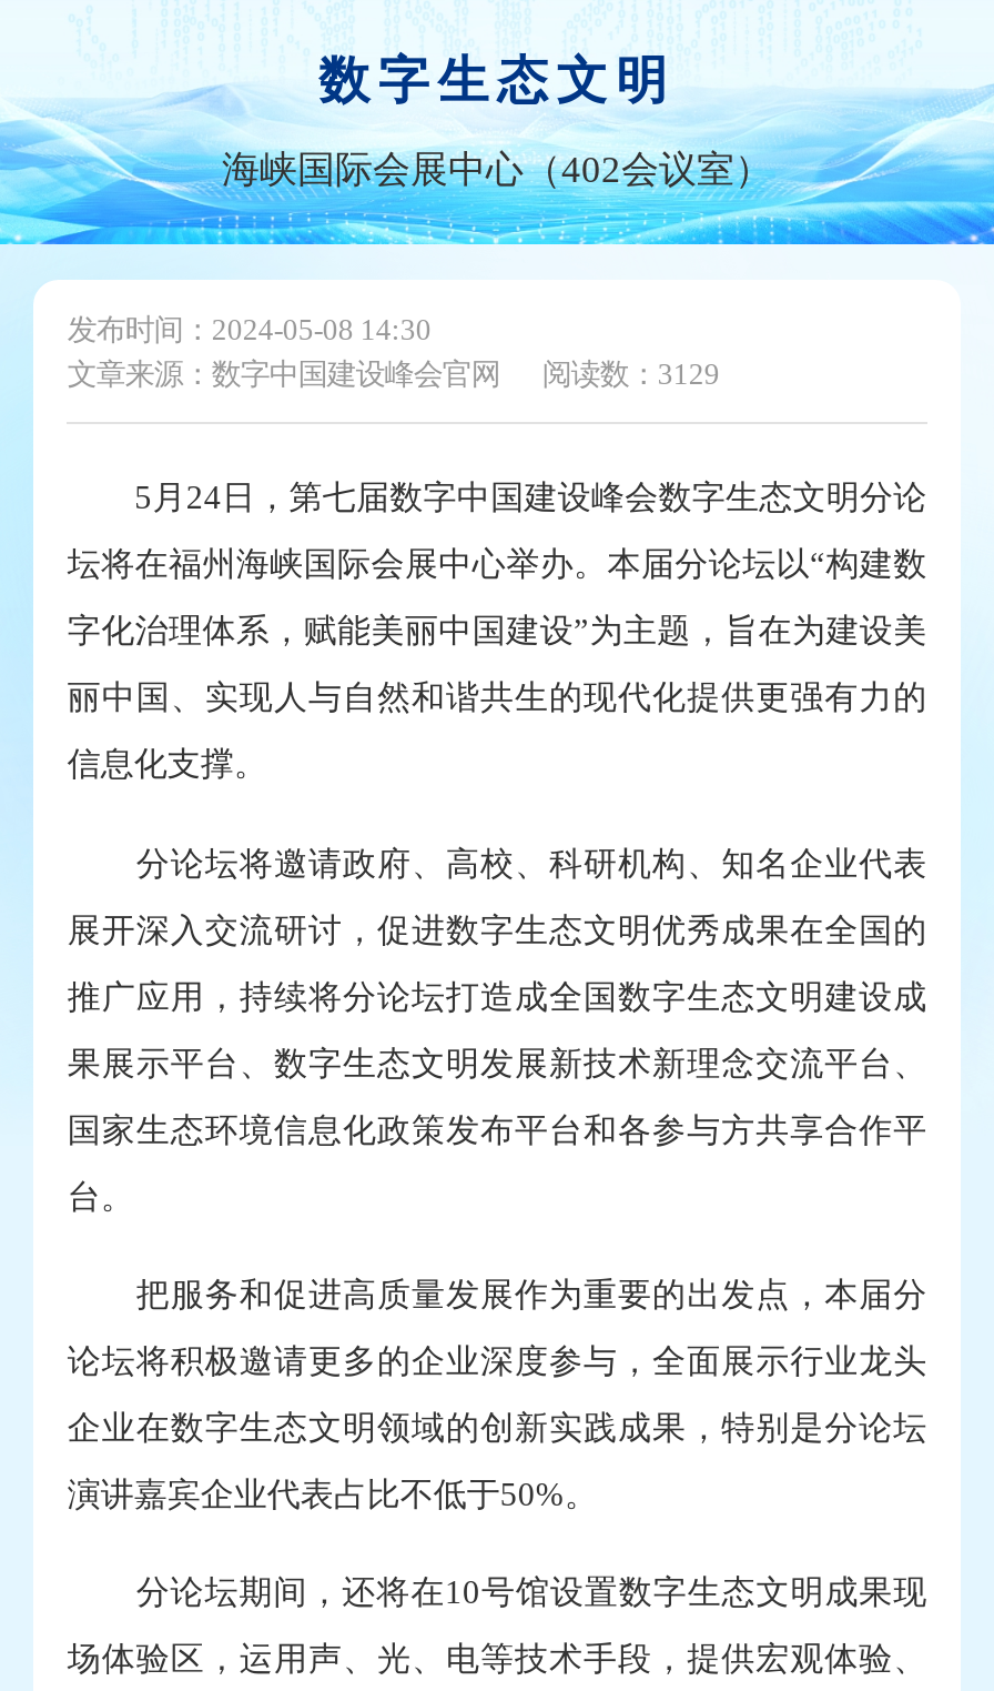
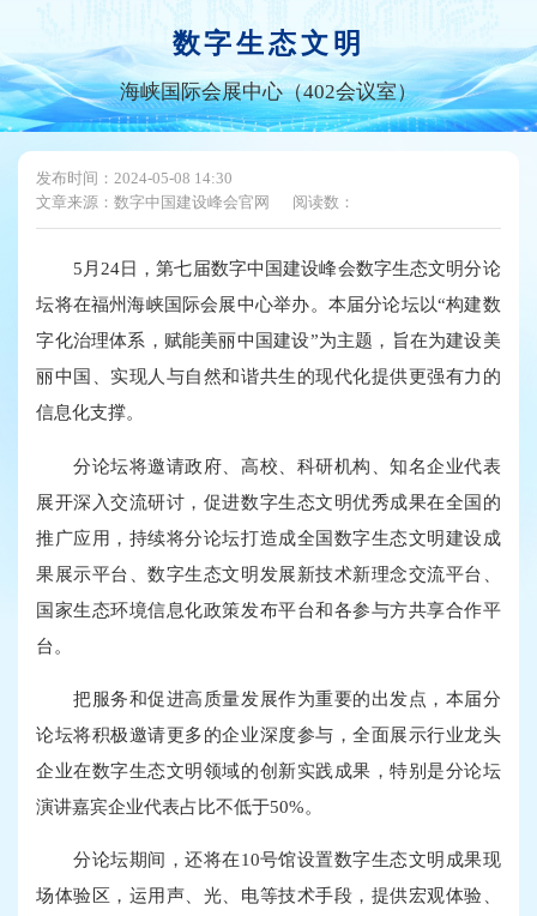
- 阅读数：3129
+ 阅读数：
